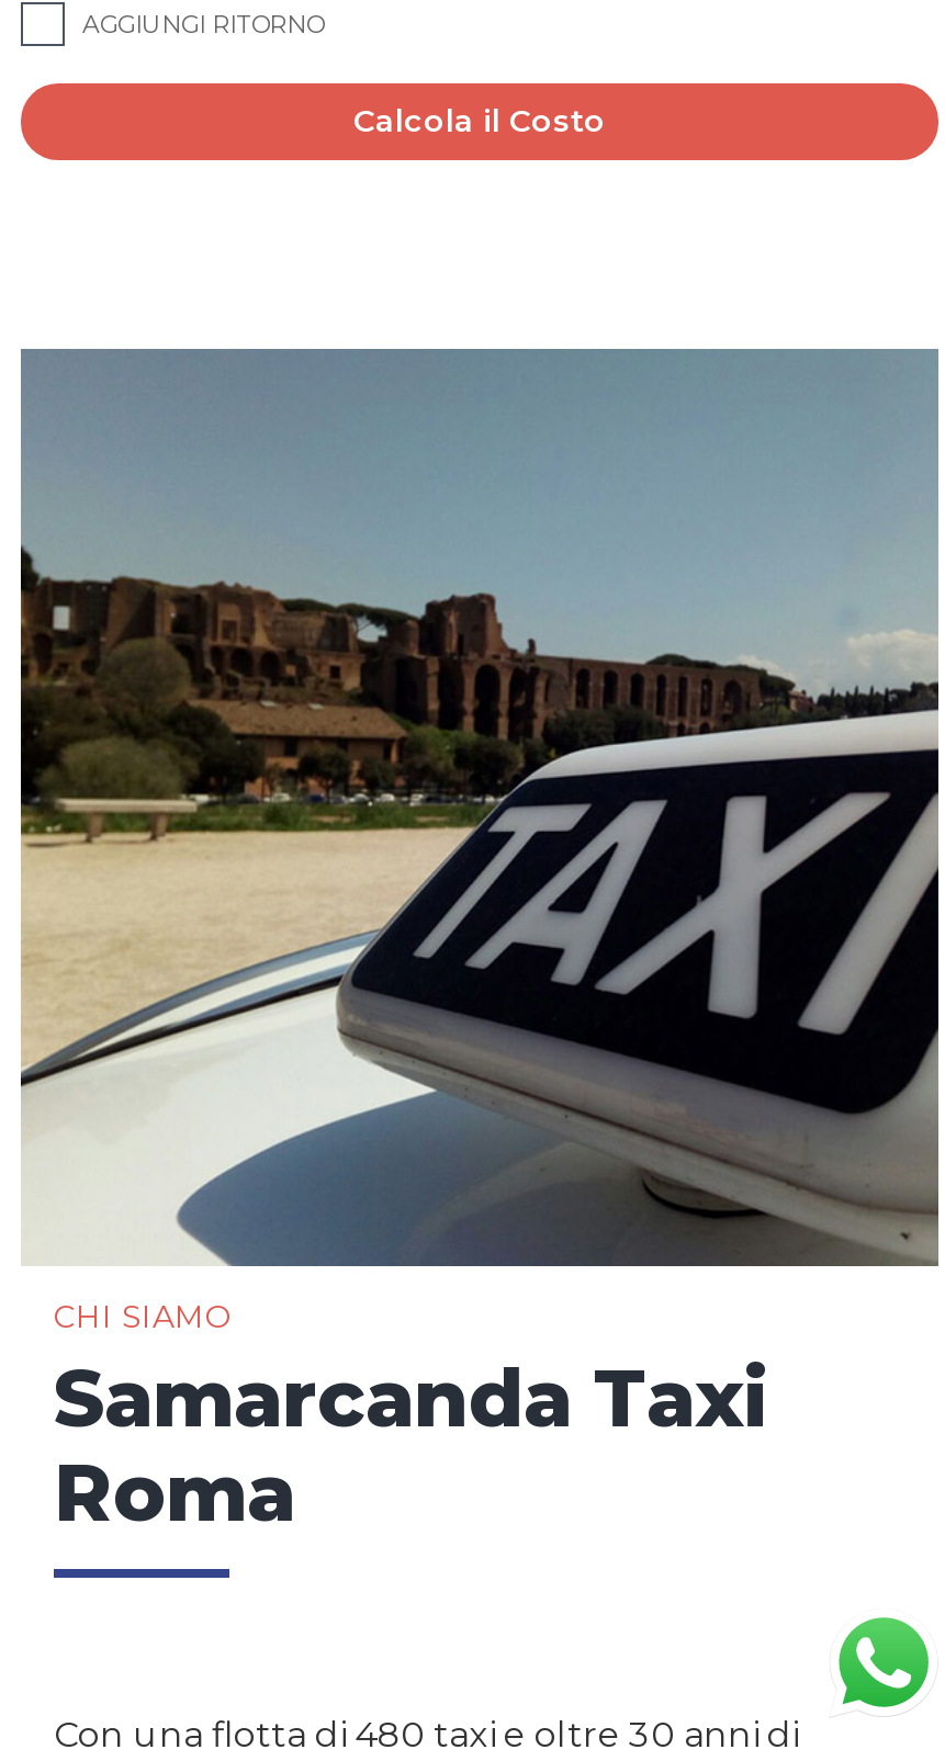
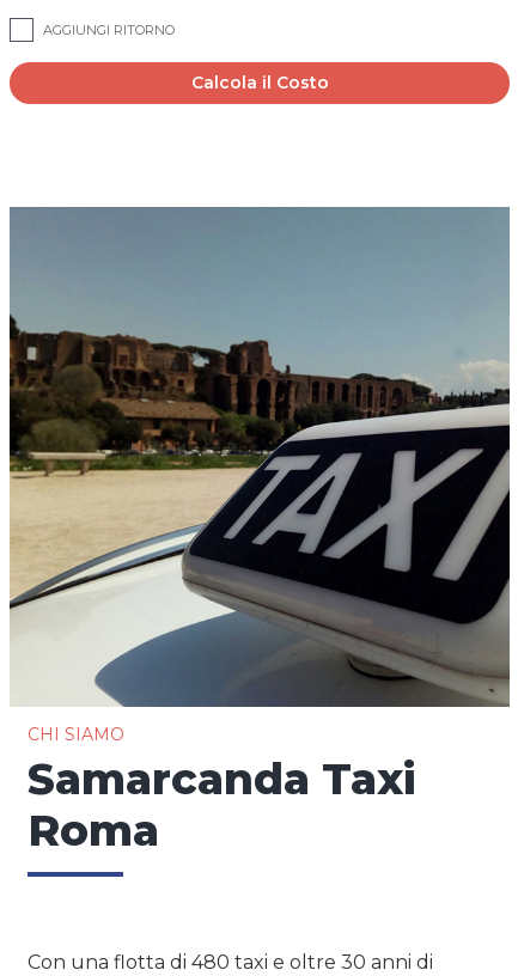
- [image]
